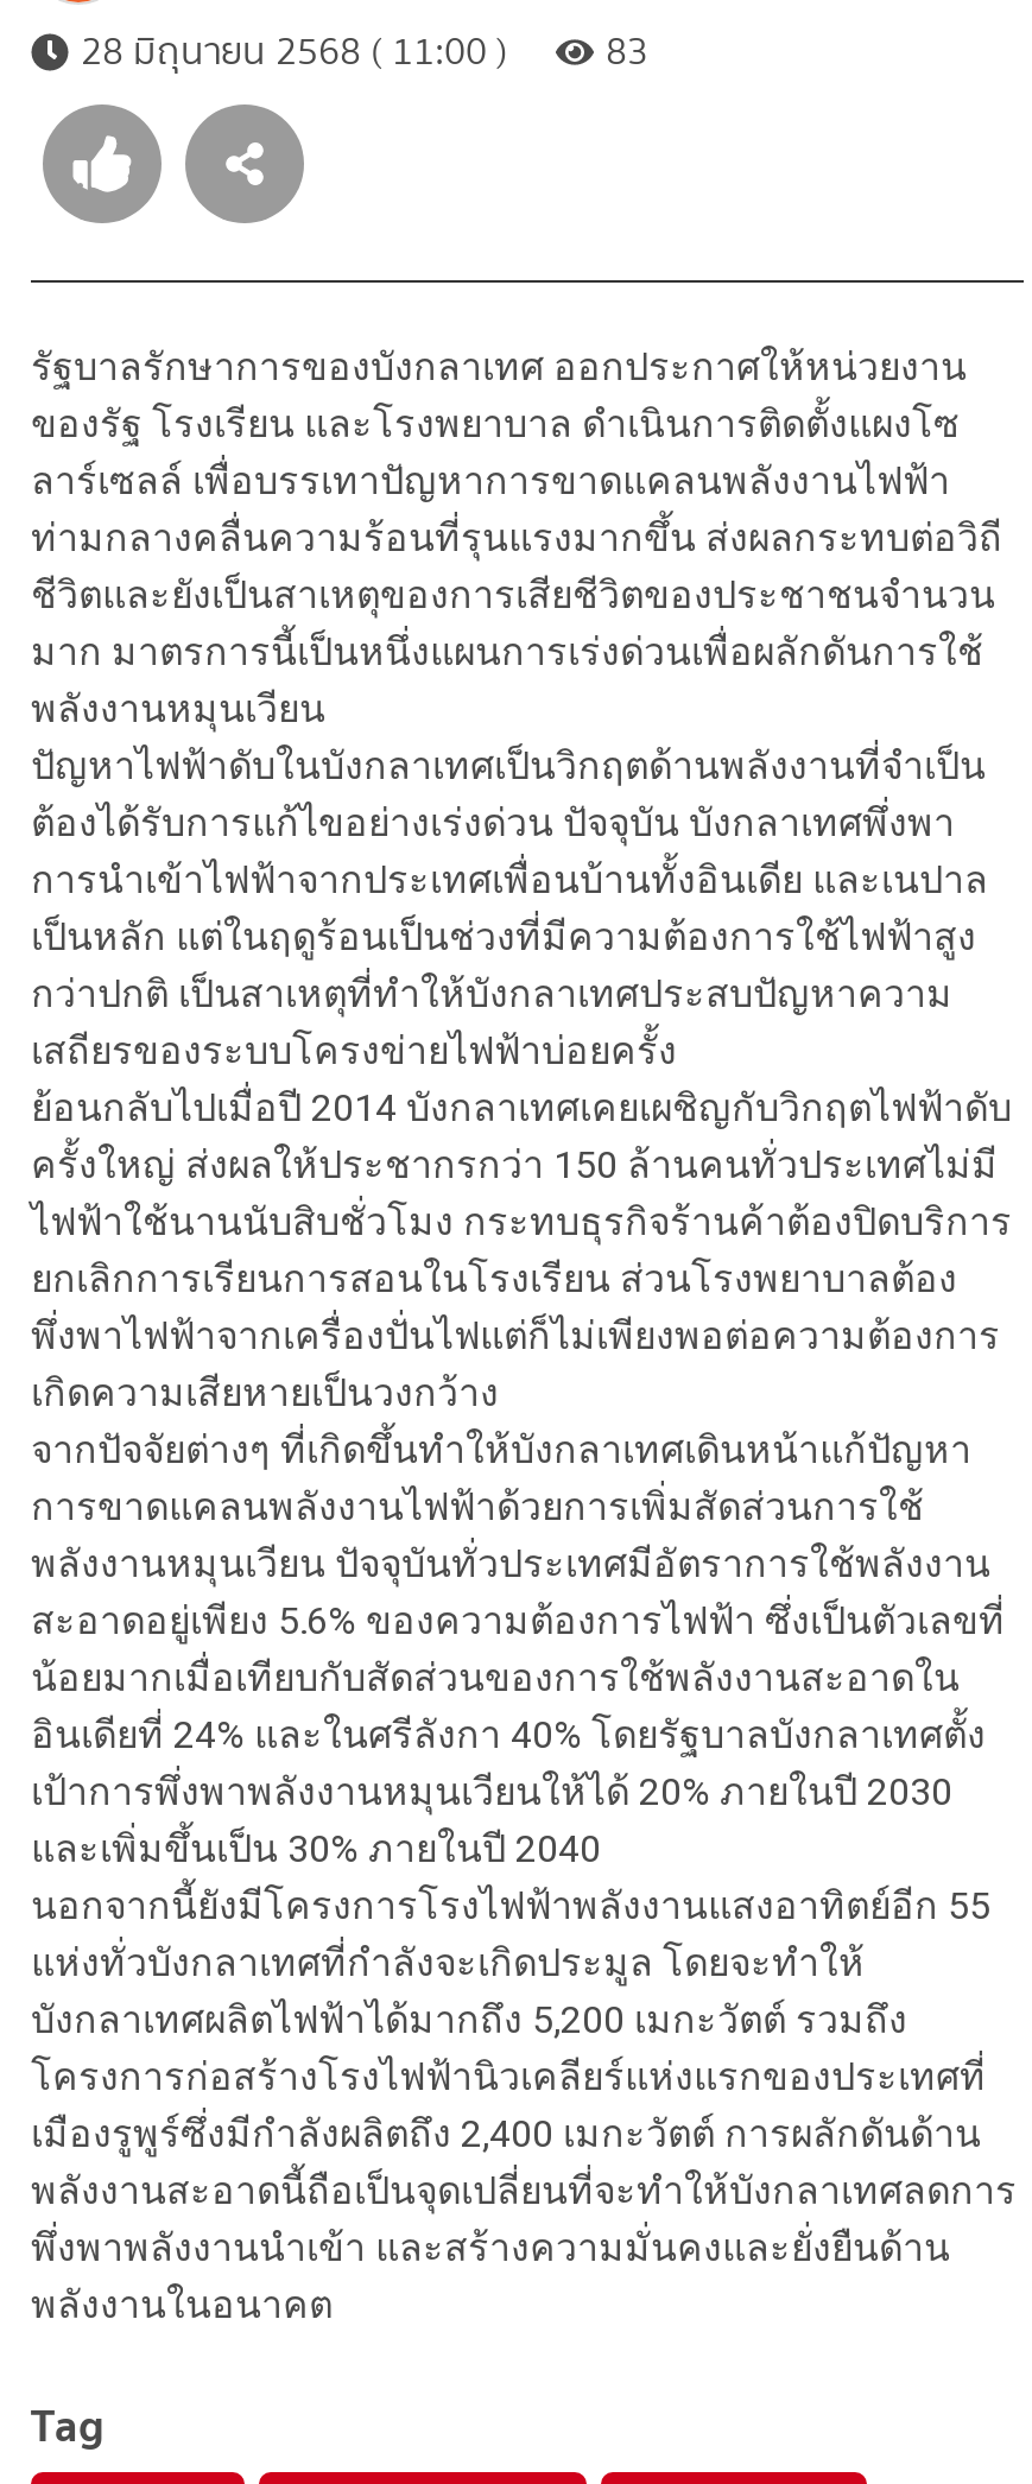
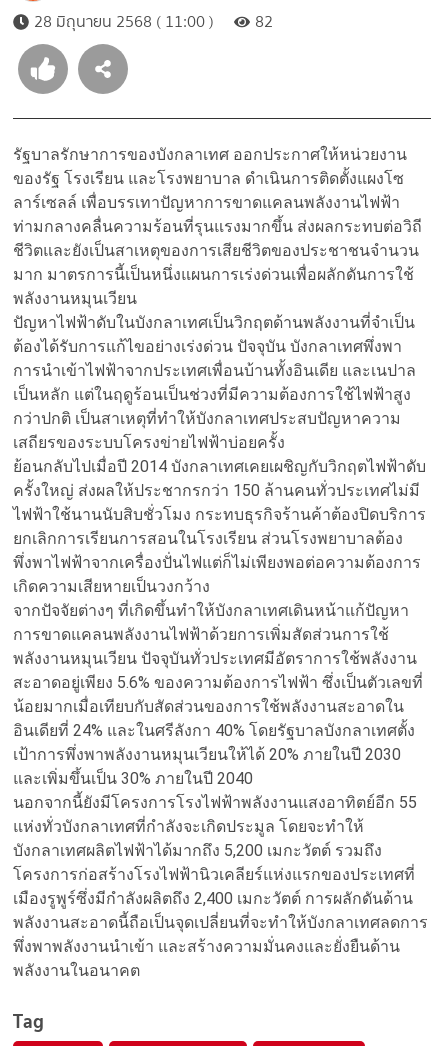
- 28 มิถุนายน 2568 ( 11:00 ) 83
+ 28 มิถุนายน 2568 ( 11:00 ) 82
